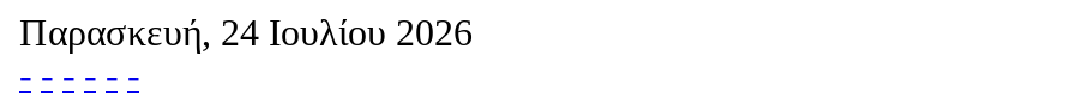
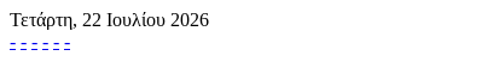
- Παρασκευή, 24 Ιουλίου 2026
+ Τετάρτη, 22 Ιουλίου 2026
